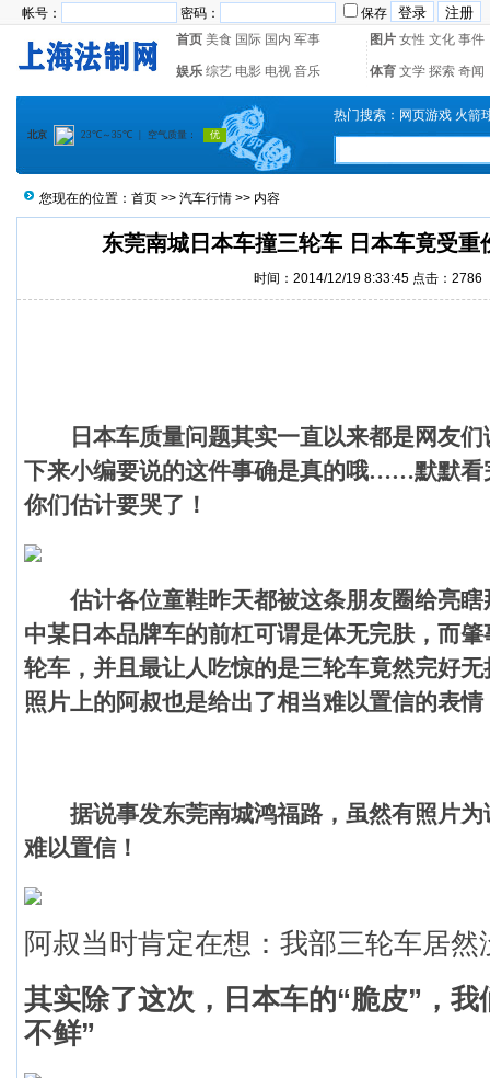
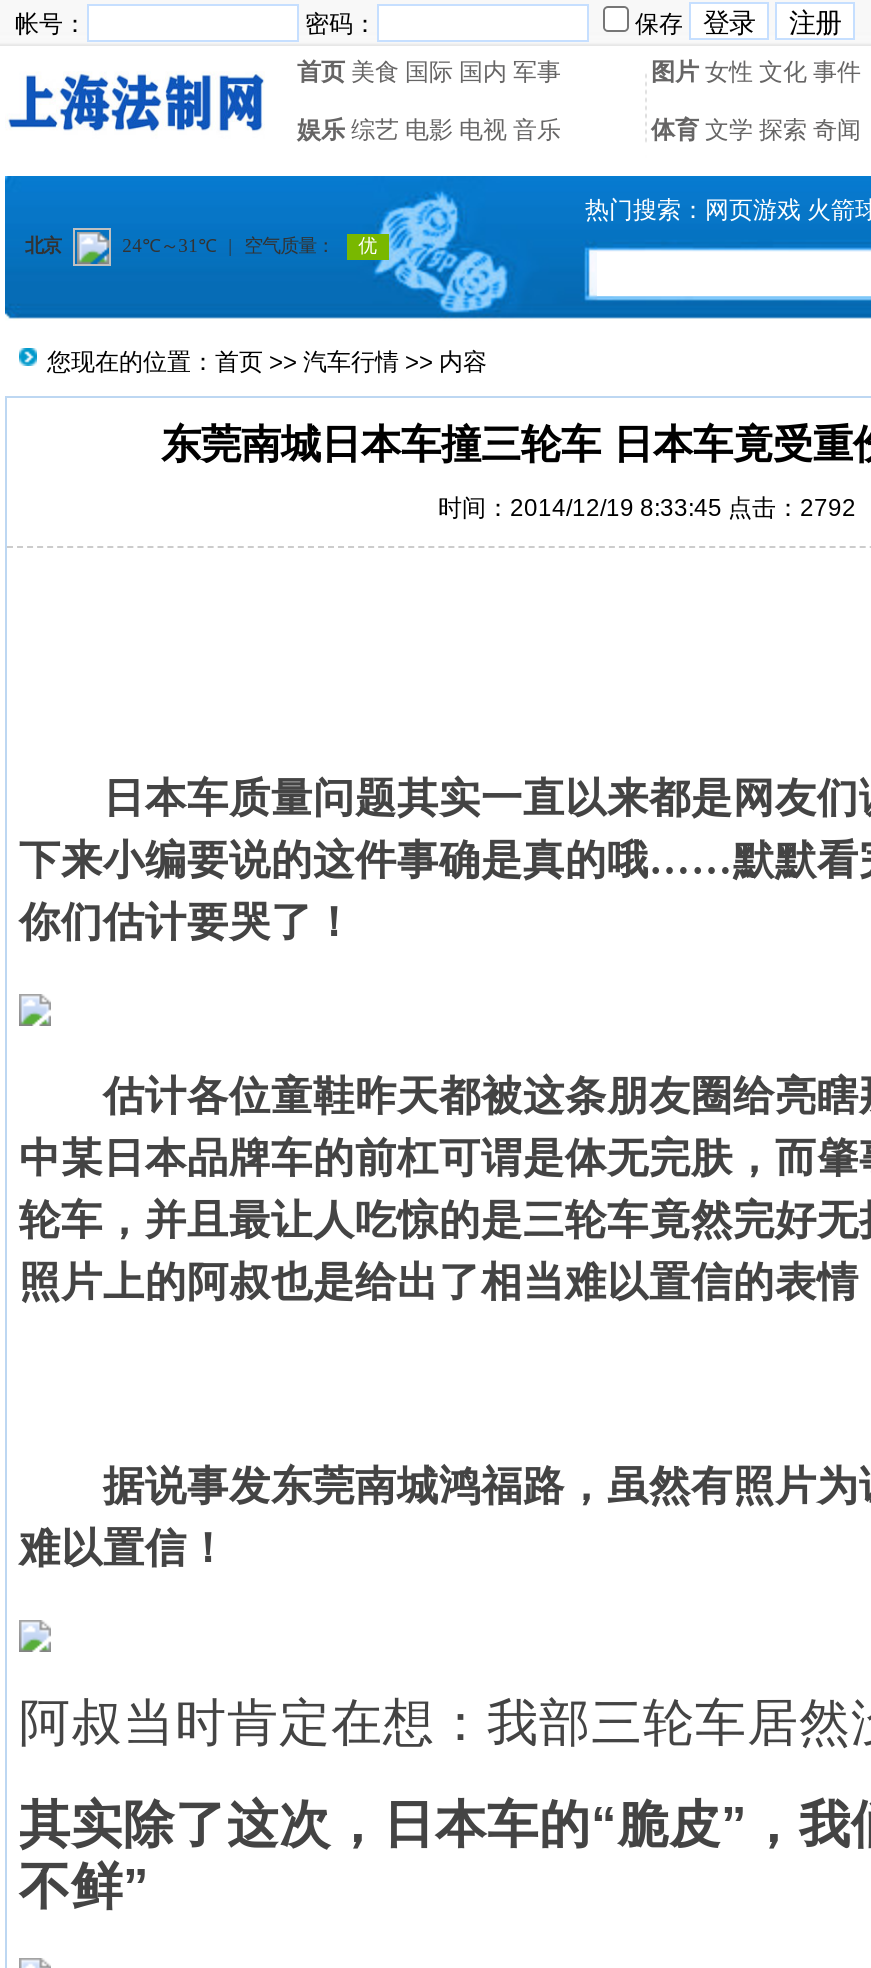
- 时间：2014/12/19 8:33:45 点击：2786
+ 时间：2014/12/19 8:33:45 点击：2792
